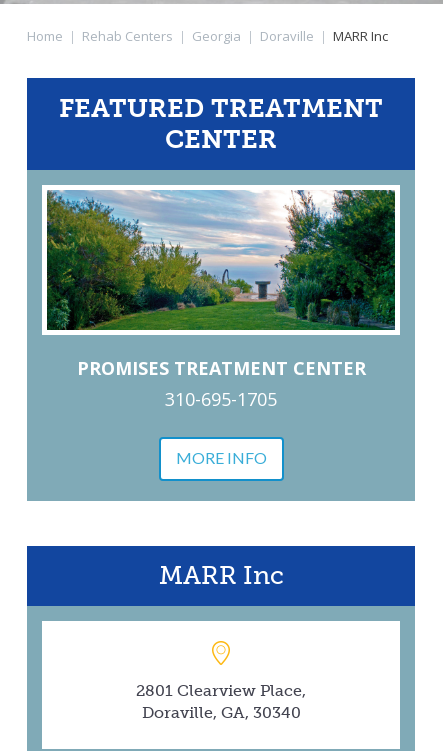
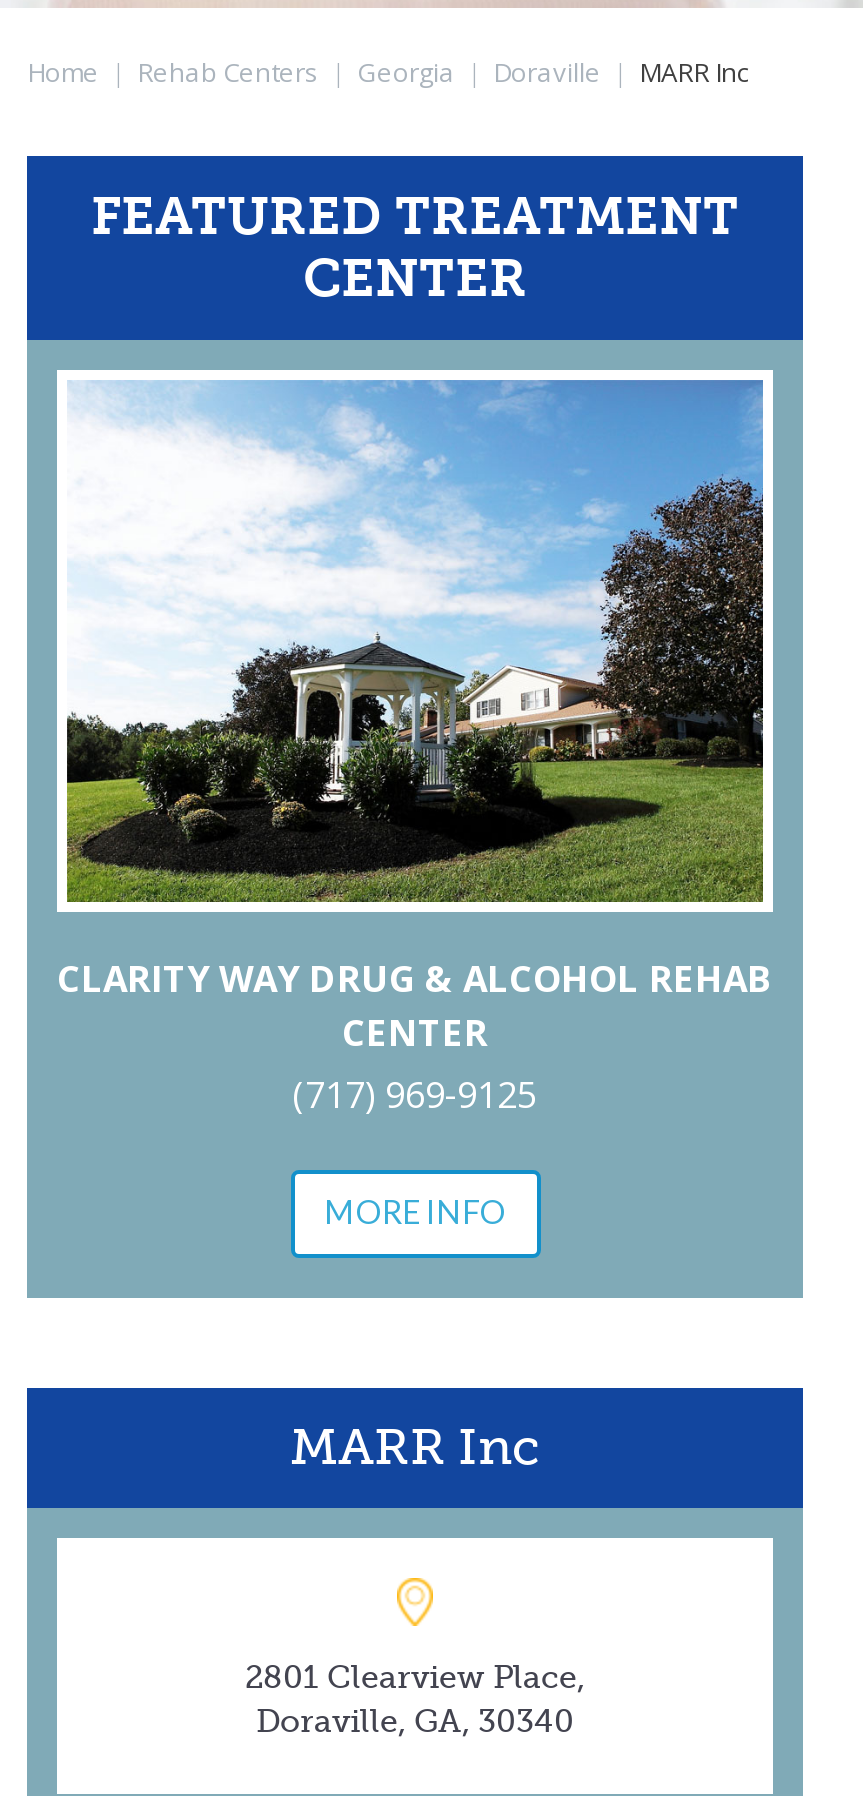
- [image]
- PROMISES TREATMENT CENTER
- 310-695-1705
+ [image]
+ CLARITY WAY DRUG & ALCOHOL REHAB
+ CENTER
+ (717) 969-9125
